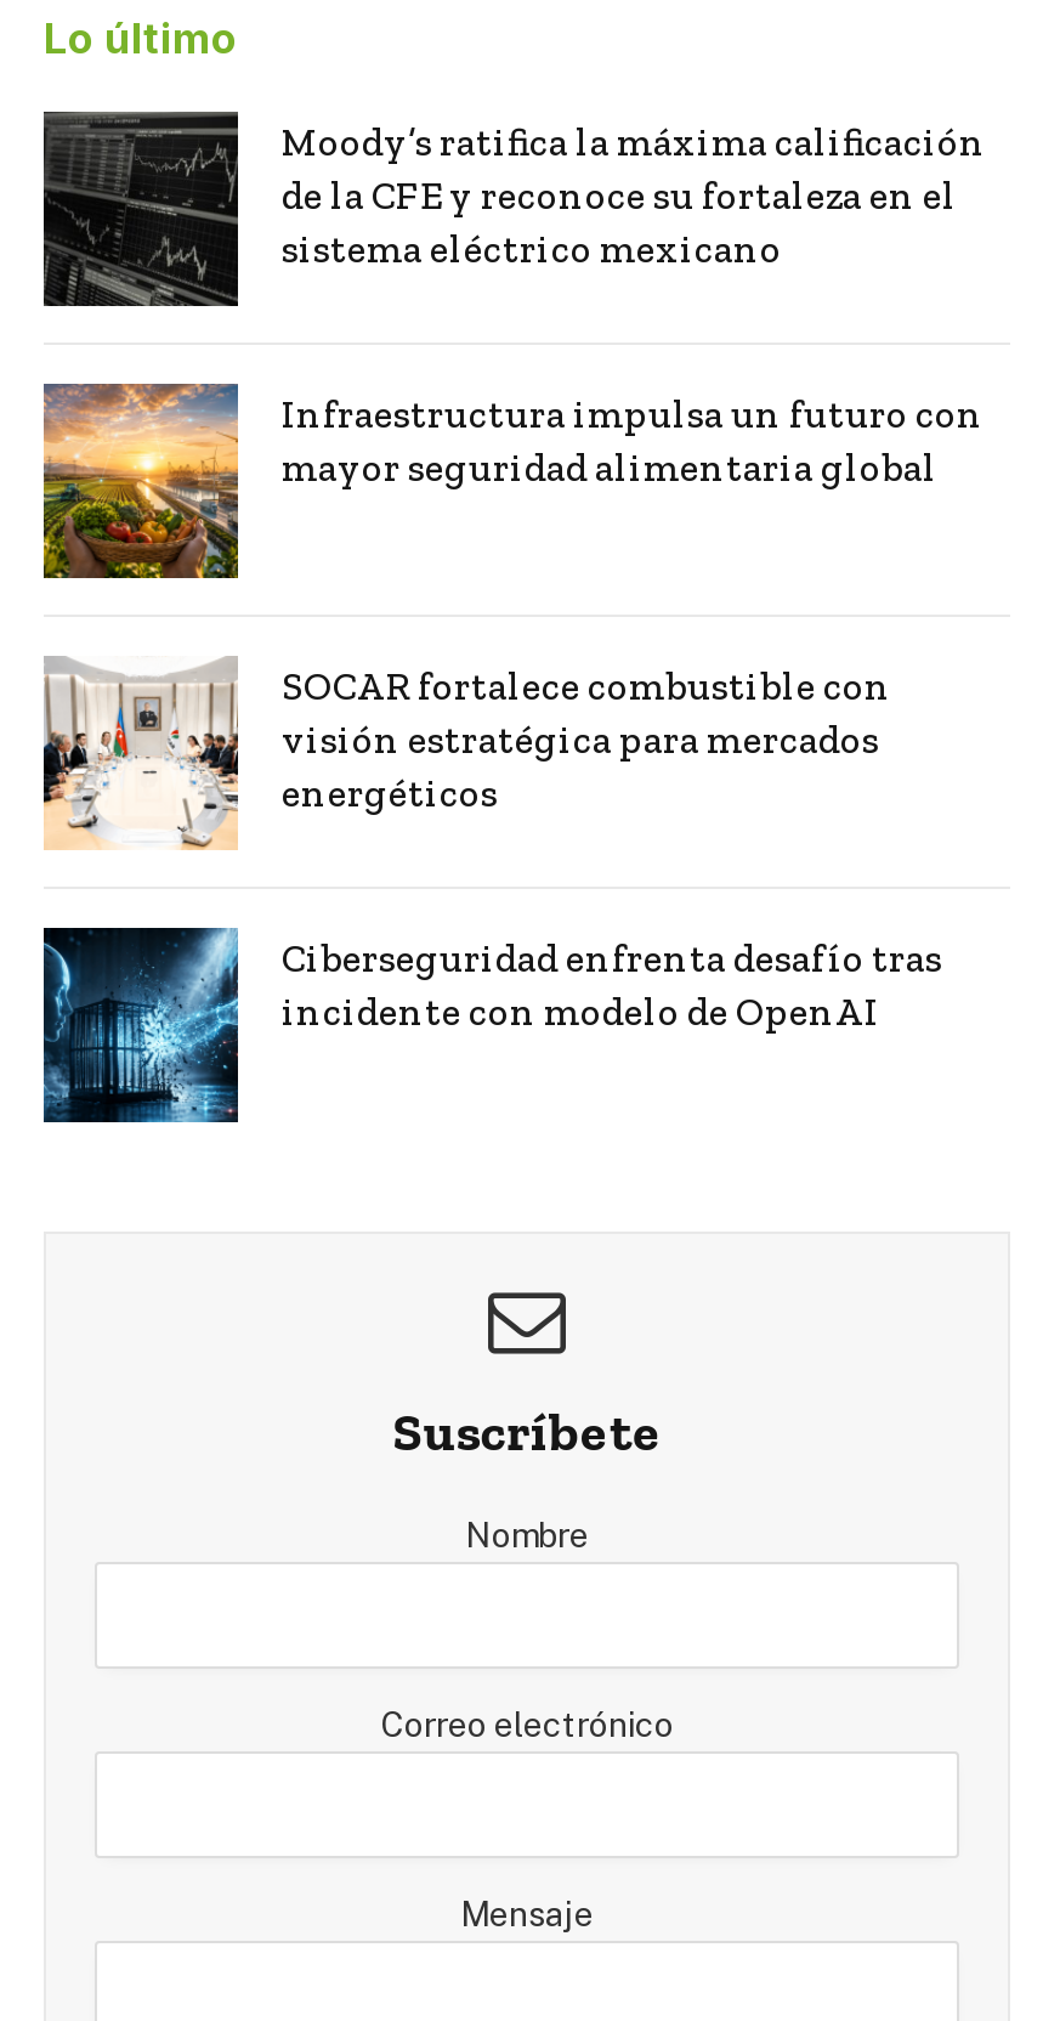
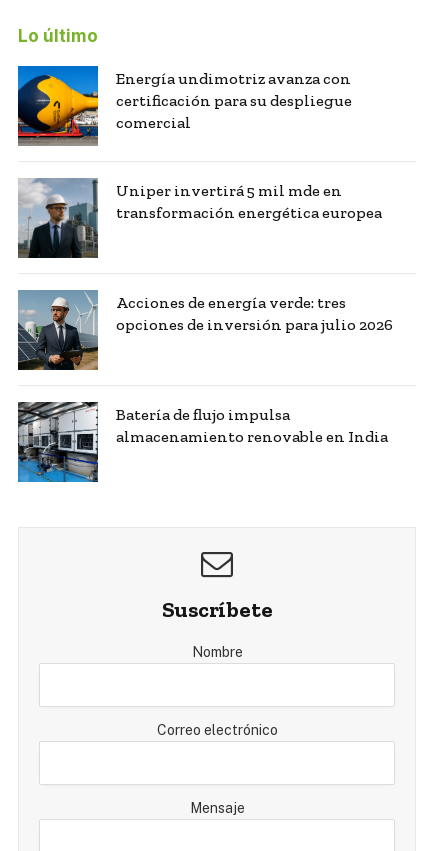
- [image]
- Moody’s ratifica la máxima calificación
- de la CFE y reconoce su fortaleza en el
- sistema eléctrico mexicano
+ [image]
+ Energía undimotriz avanza con
+ certificación para su despliegue
+ comercial

- [image]
- Infraestructura impulsa un futuro con
- mayor seguridad alimentaria global
+ [image]
+ Uniper invertirá 5 mil mde en
+ transformación energética europea

- [image]
- SOCAR fortalece combustible con
- visión estratégica para mercados
- energéticos
+ [image]
+ Acciones de energía verde: tres
+ opciones de inversión para julio 2026

- [image]
- Ciberseguridad enfrenta desafío tras
- incidente con modelo de OpenAI
+ [image]
+ Batería de flujo impulsa
+ almacenamiento renovable en India
